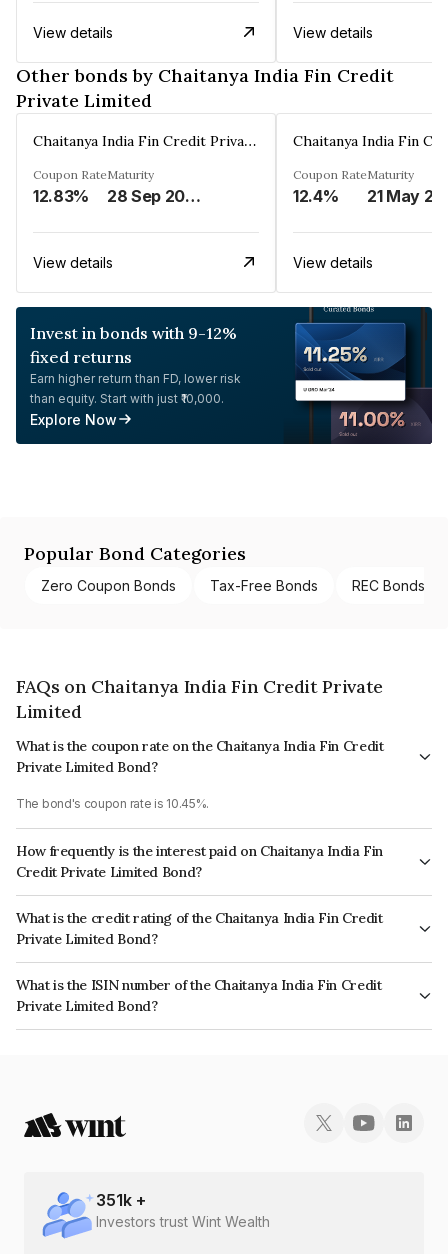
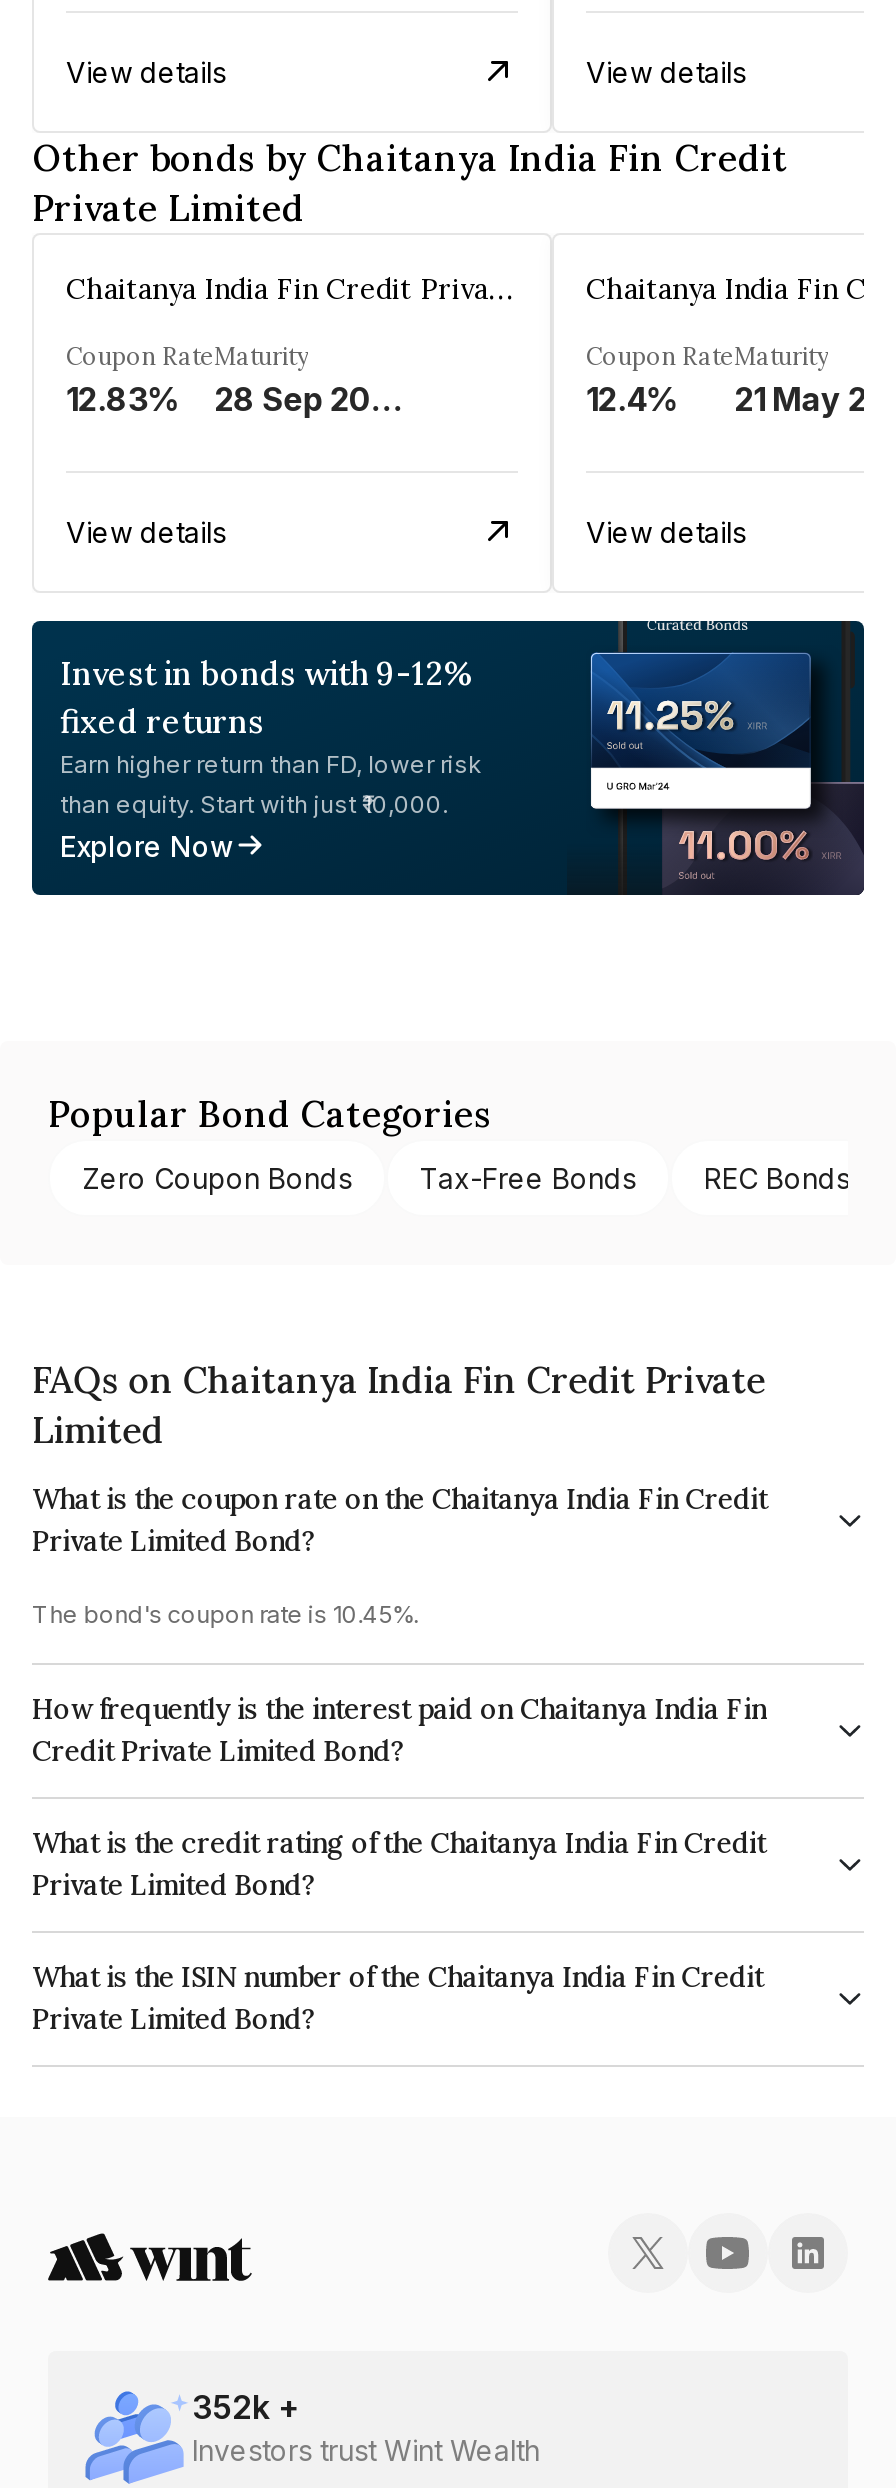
- 351k +
+ 352k +
